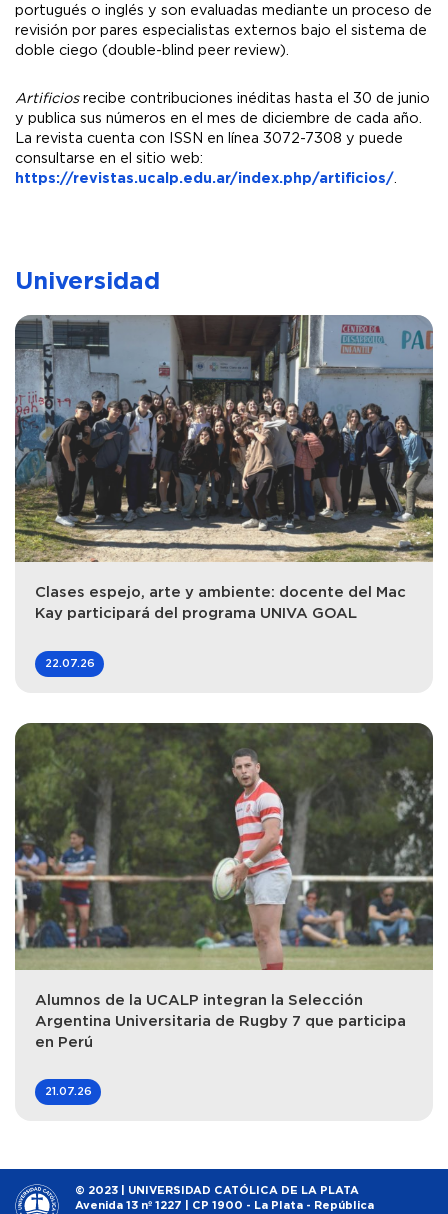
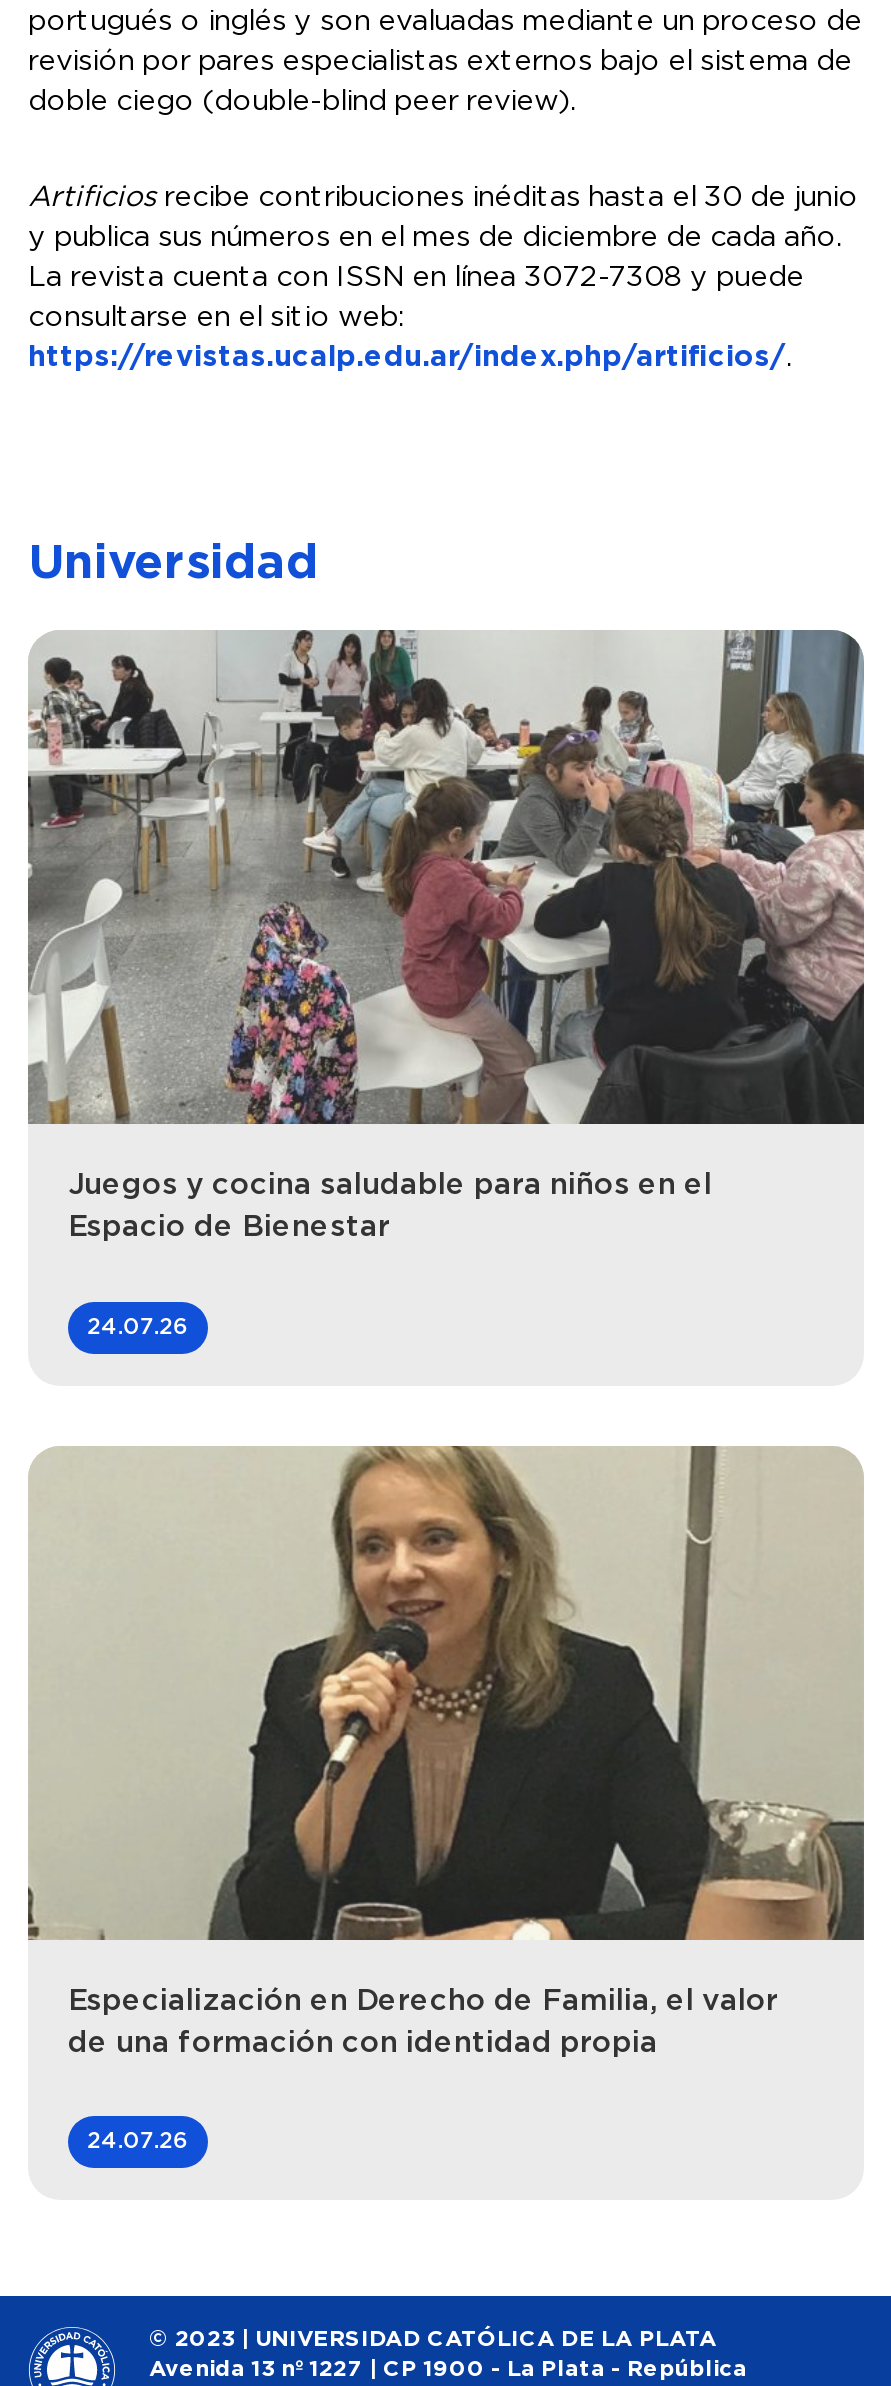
- [image]
- Clases espejo, arte y ambiente: docente del Mac
- Kay participará del programa UNIVA GOAL
+ [image]
+ Juegos y cocina saludable para niños en el
+ Espacio de Bienestar

- 22.07.26
+ 24.07.26

- [image]
- Alumnos de la UCALP integran la Selección
- Argentina Universitaria de Rugby 7 que participa
- en Perú
+ [image]
+ Especialización en Derecho de Familia, el valor
+ de una formación con identidad propia

- 21.07.26
+ 24.07.26
